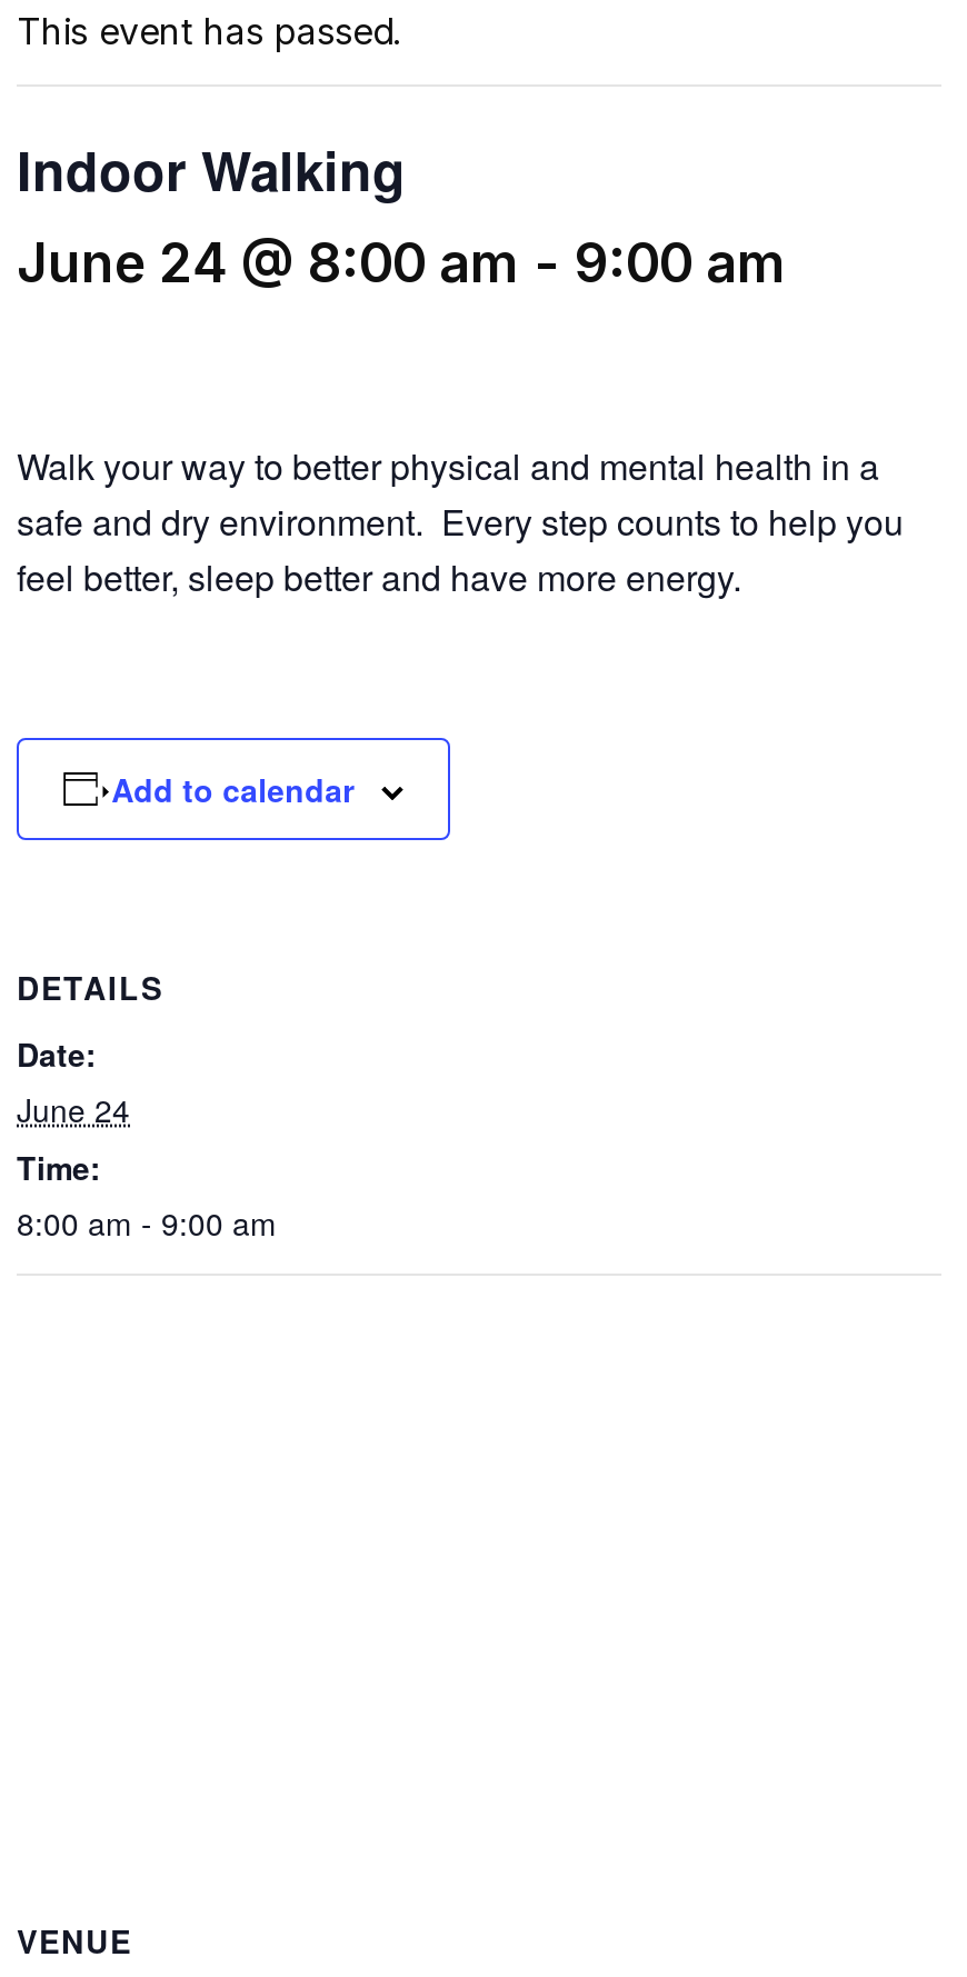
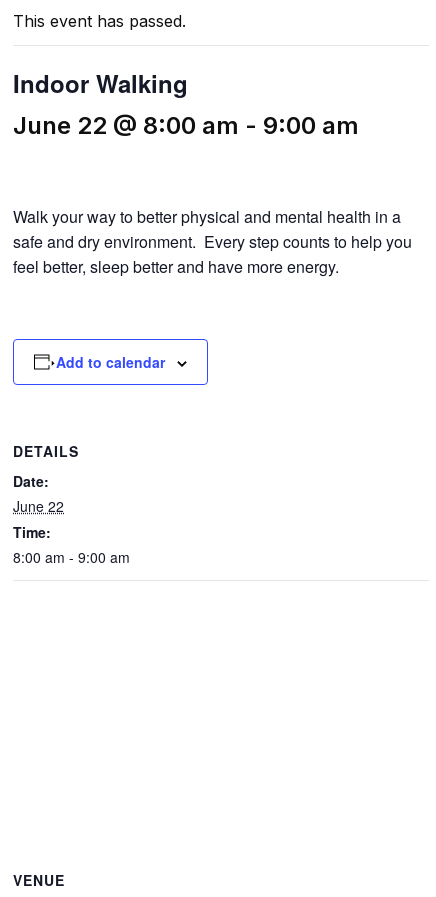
- June 24 @ 8:00 am - 9:00 am
+ June 22 @ 8:00 am - 9:00 am

- June 24
+ June 22
